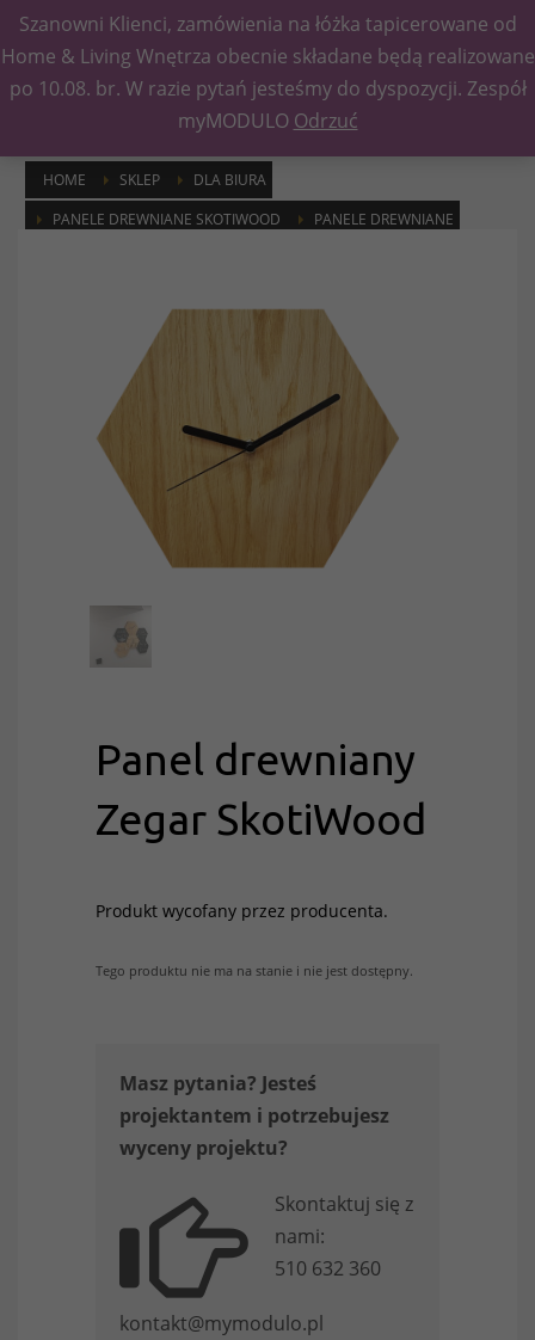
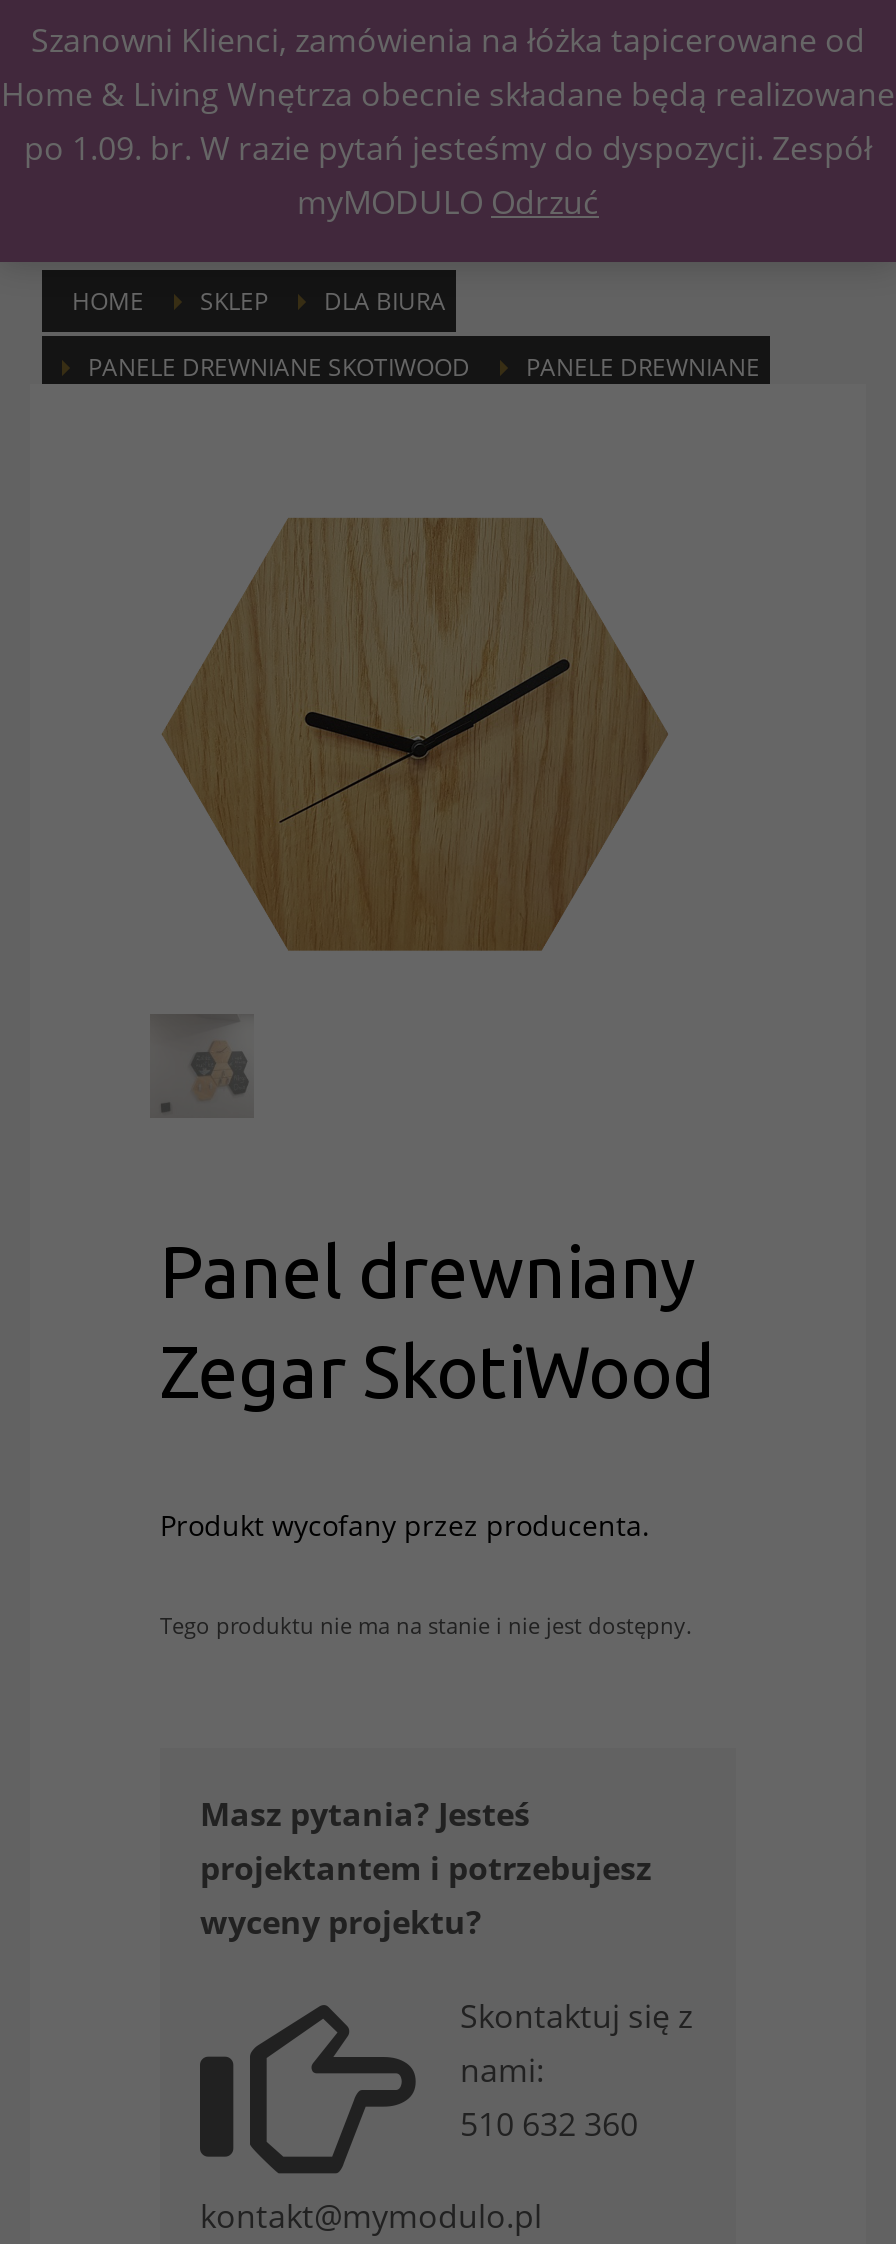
- po 10.08. br. W razie pytań jesteśmy do dyspozycji. Zespół
+ po 1.09. br. W razie pytań jesteśmy do dyspozycji. Zespół
